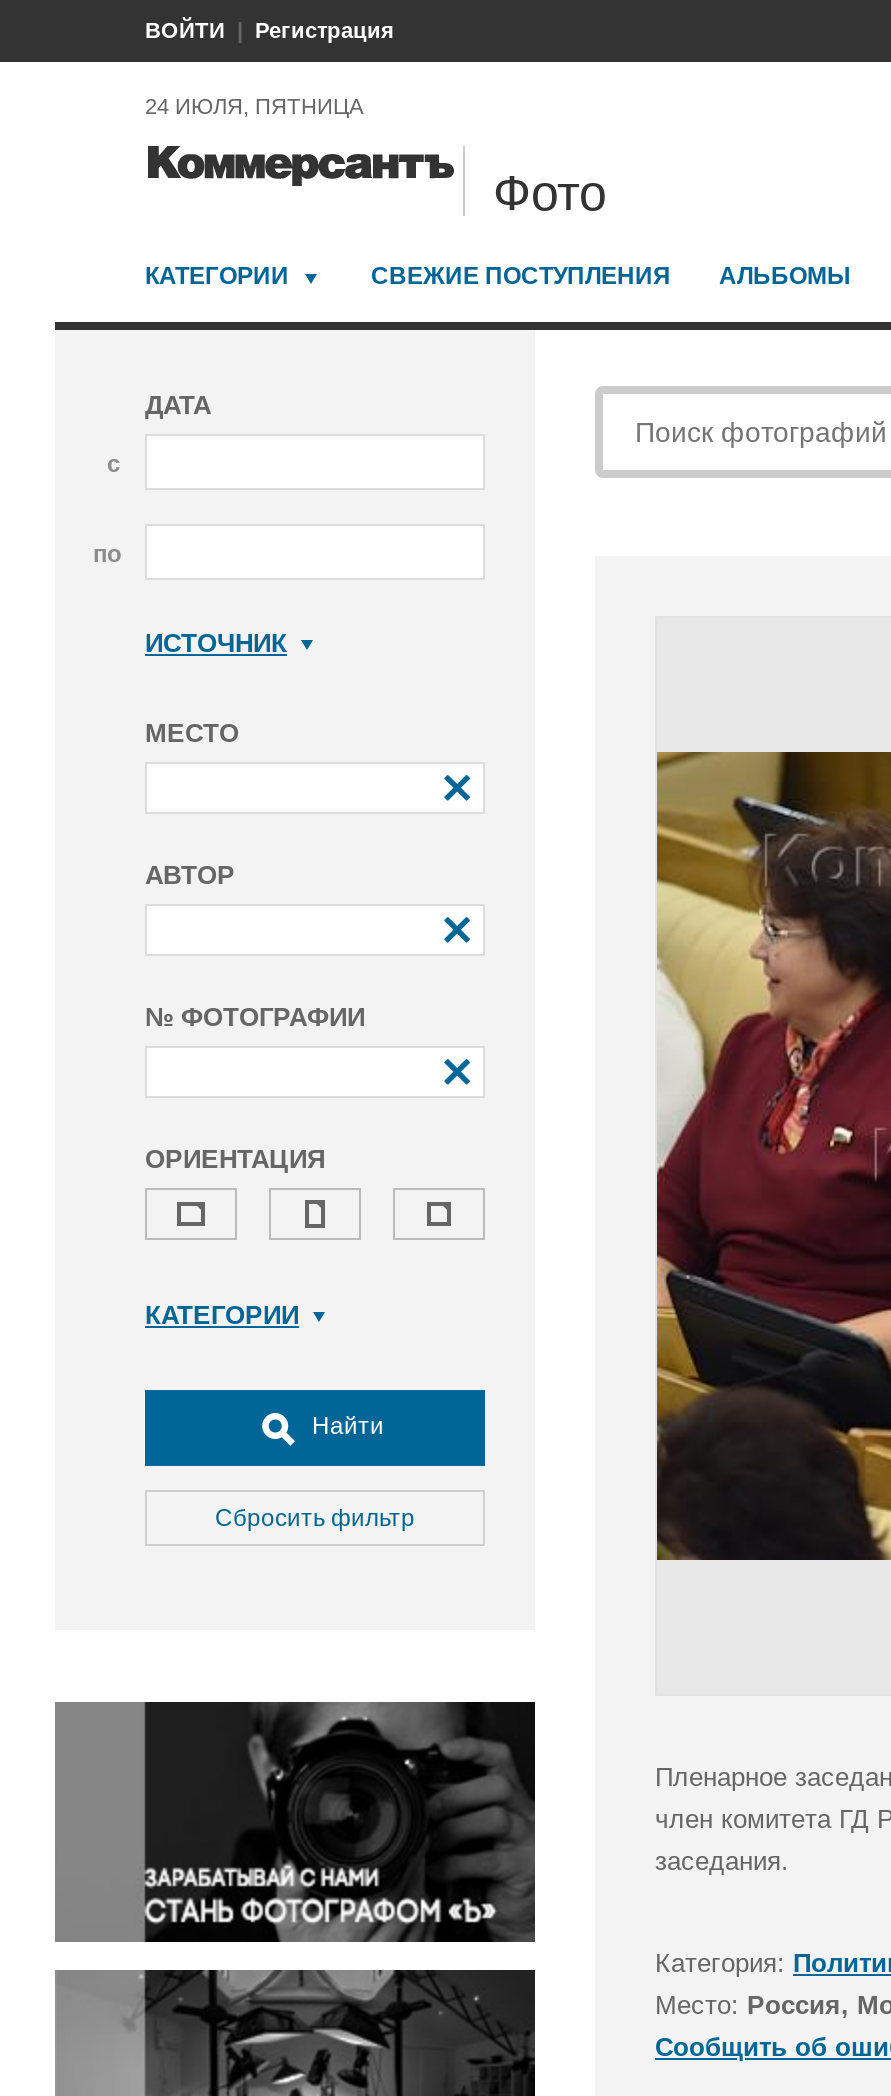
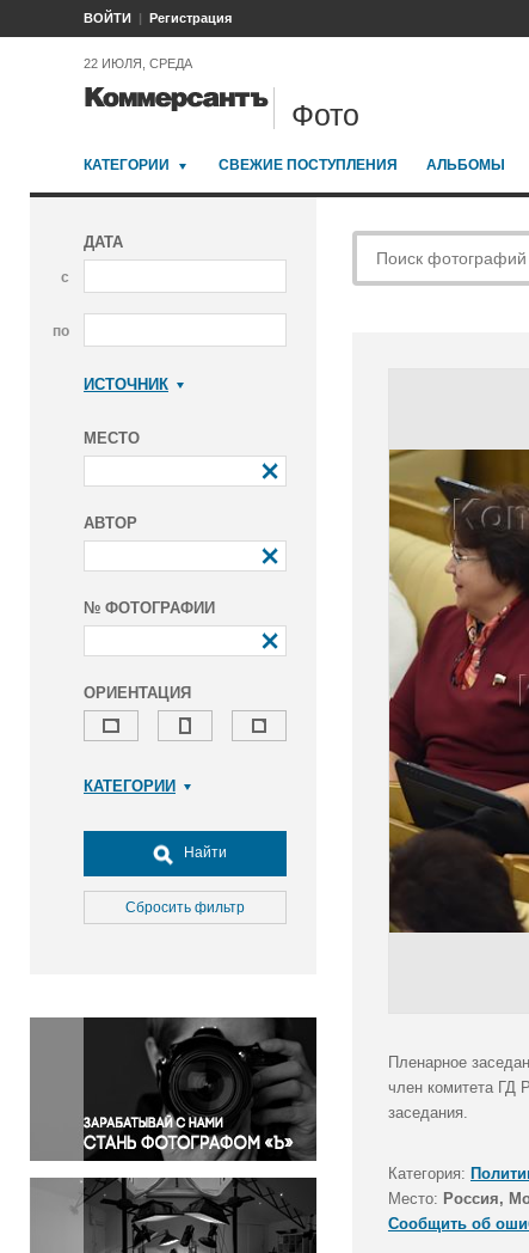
- 24 ИЮЛЯ, ПЯТНИЦА
+ 22 ИЮЛЯ, СРЕДА
